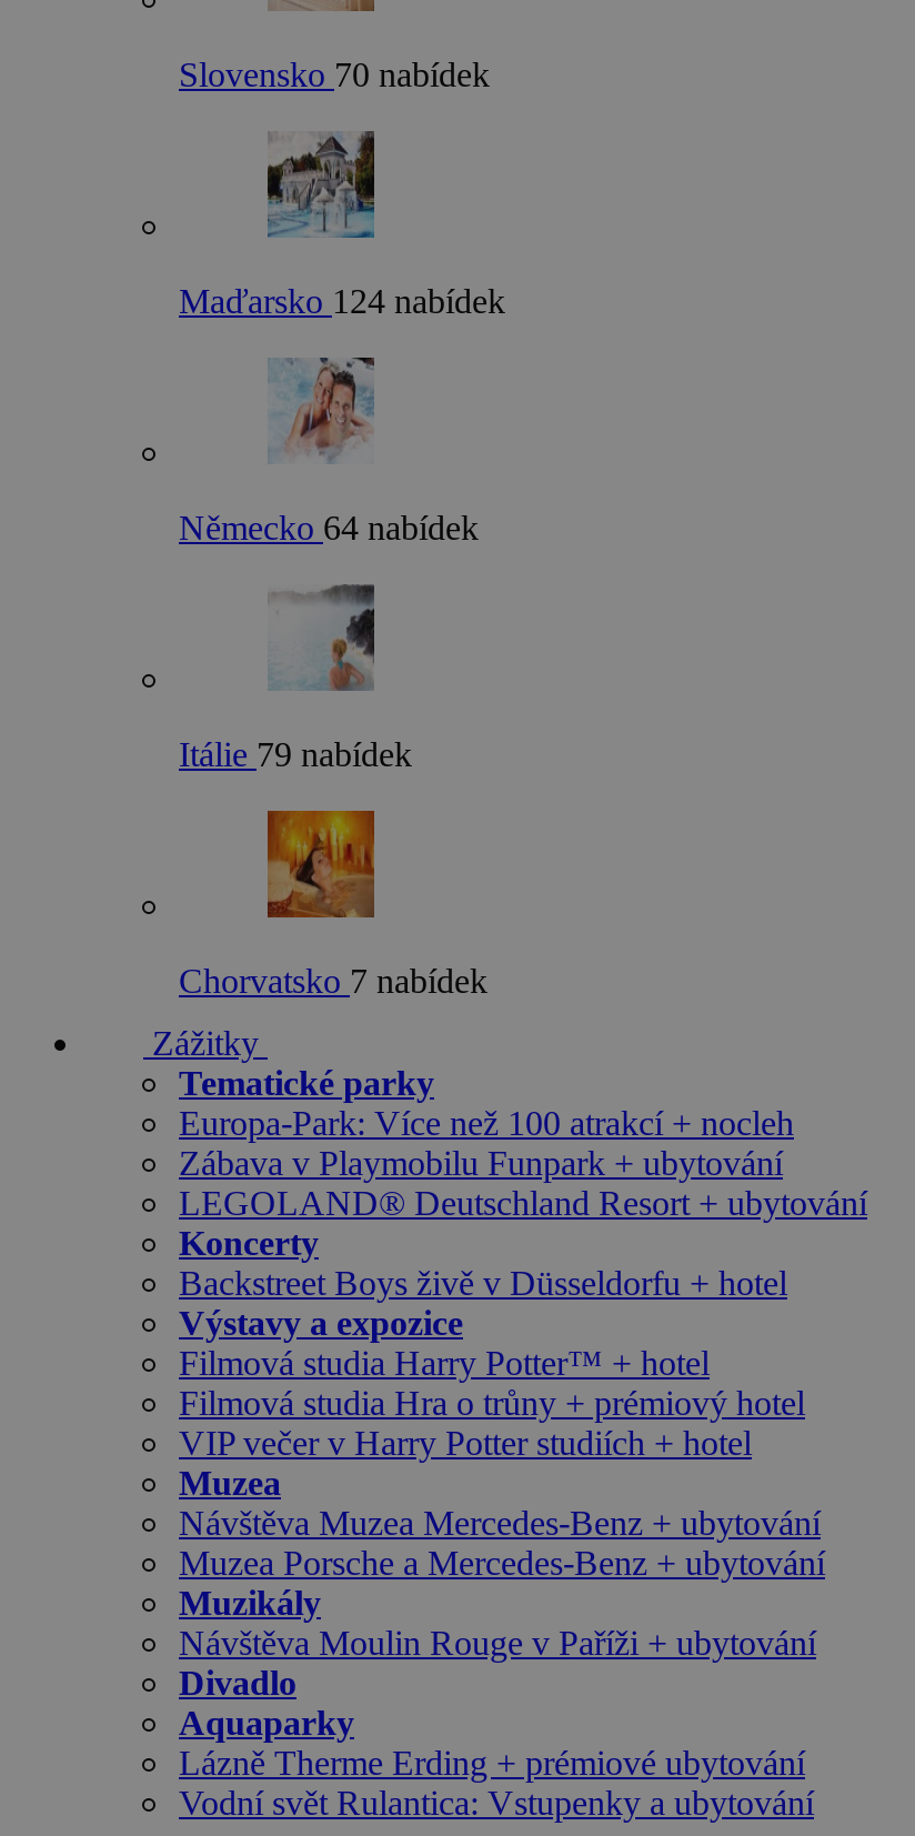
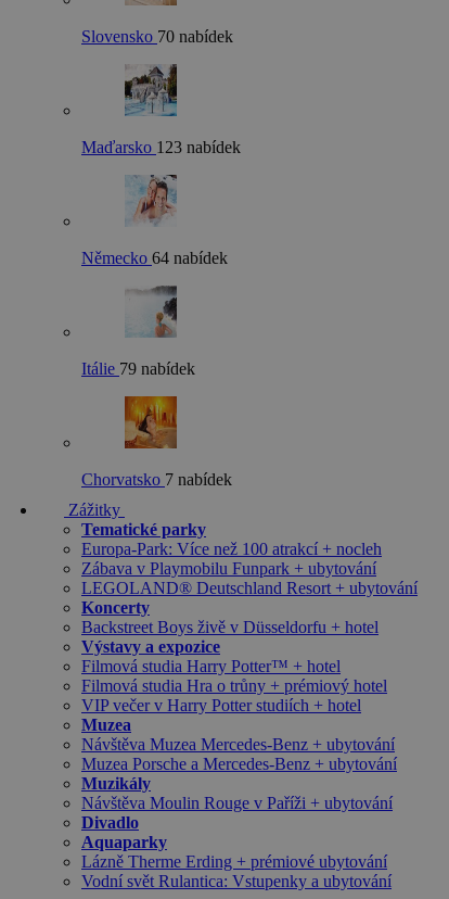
- Maďarsko 124 nabídek
+ Maďarsko 123 nabídek
